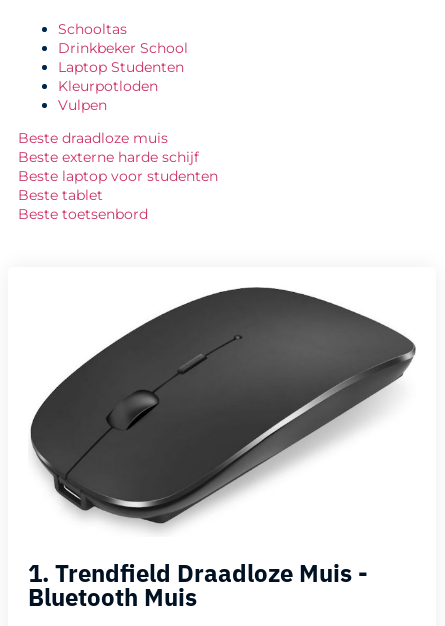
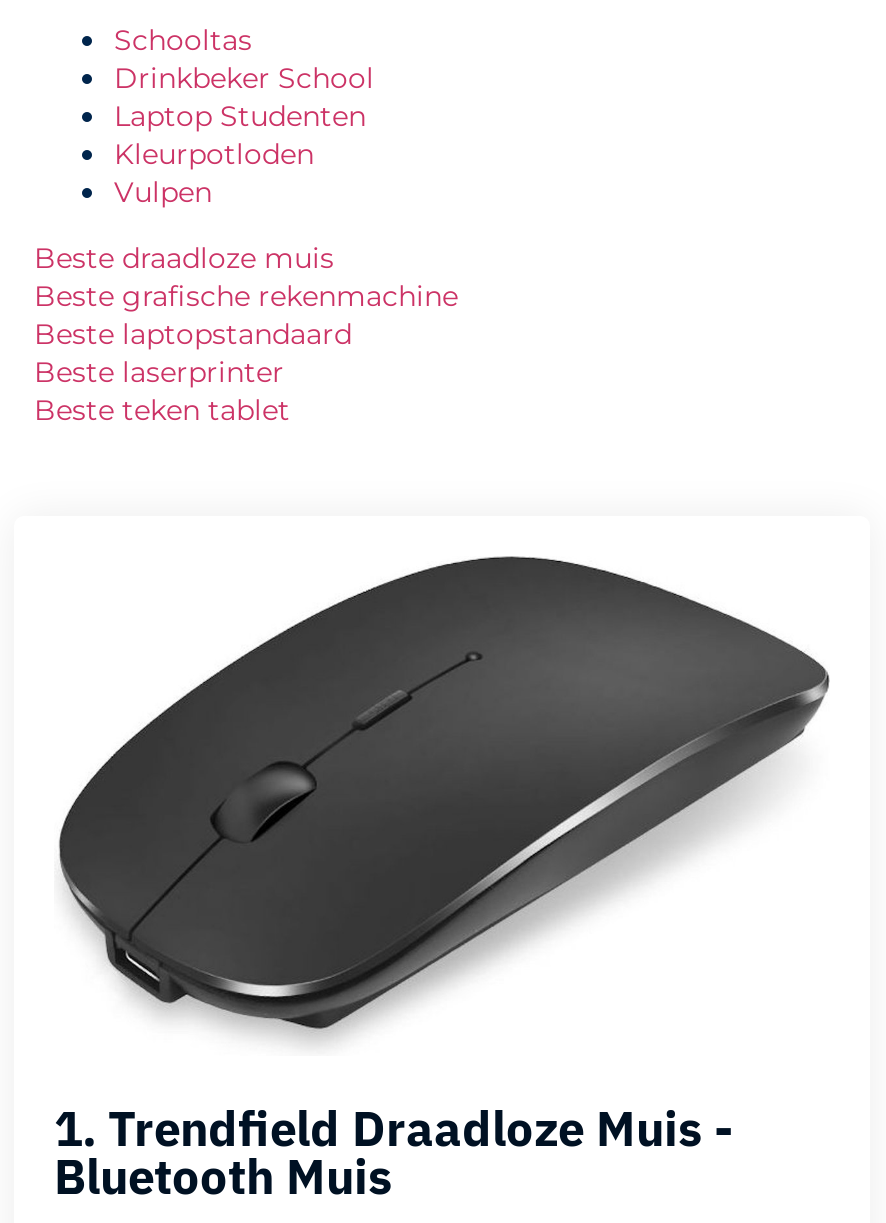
- Beste externe harde schijf
- Beste laptop voor studenten
- Beste tablet
- Beste toetsenbord
+ Beste grafische rekenmachine
+ Beste laptopstandaard
+ Beste laserprinter
+ Beste teken tablet
